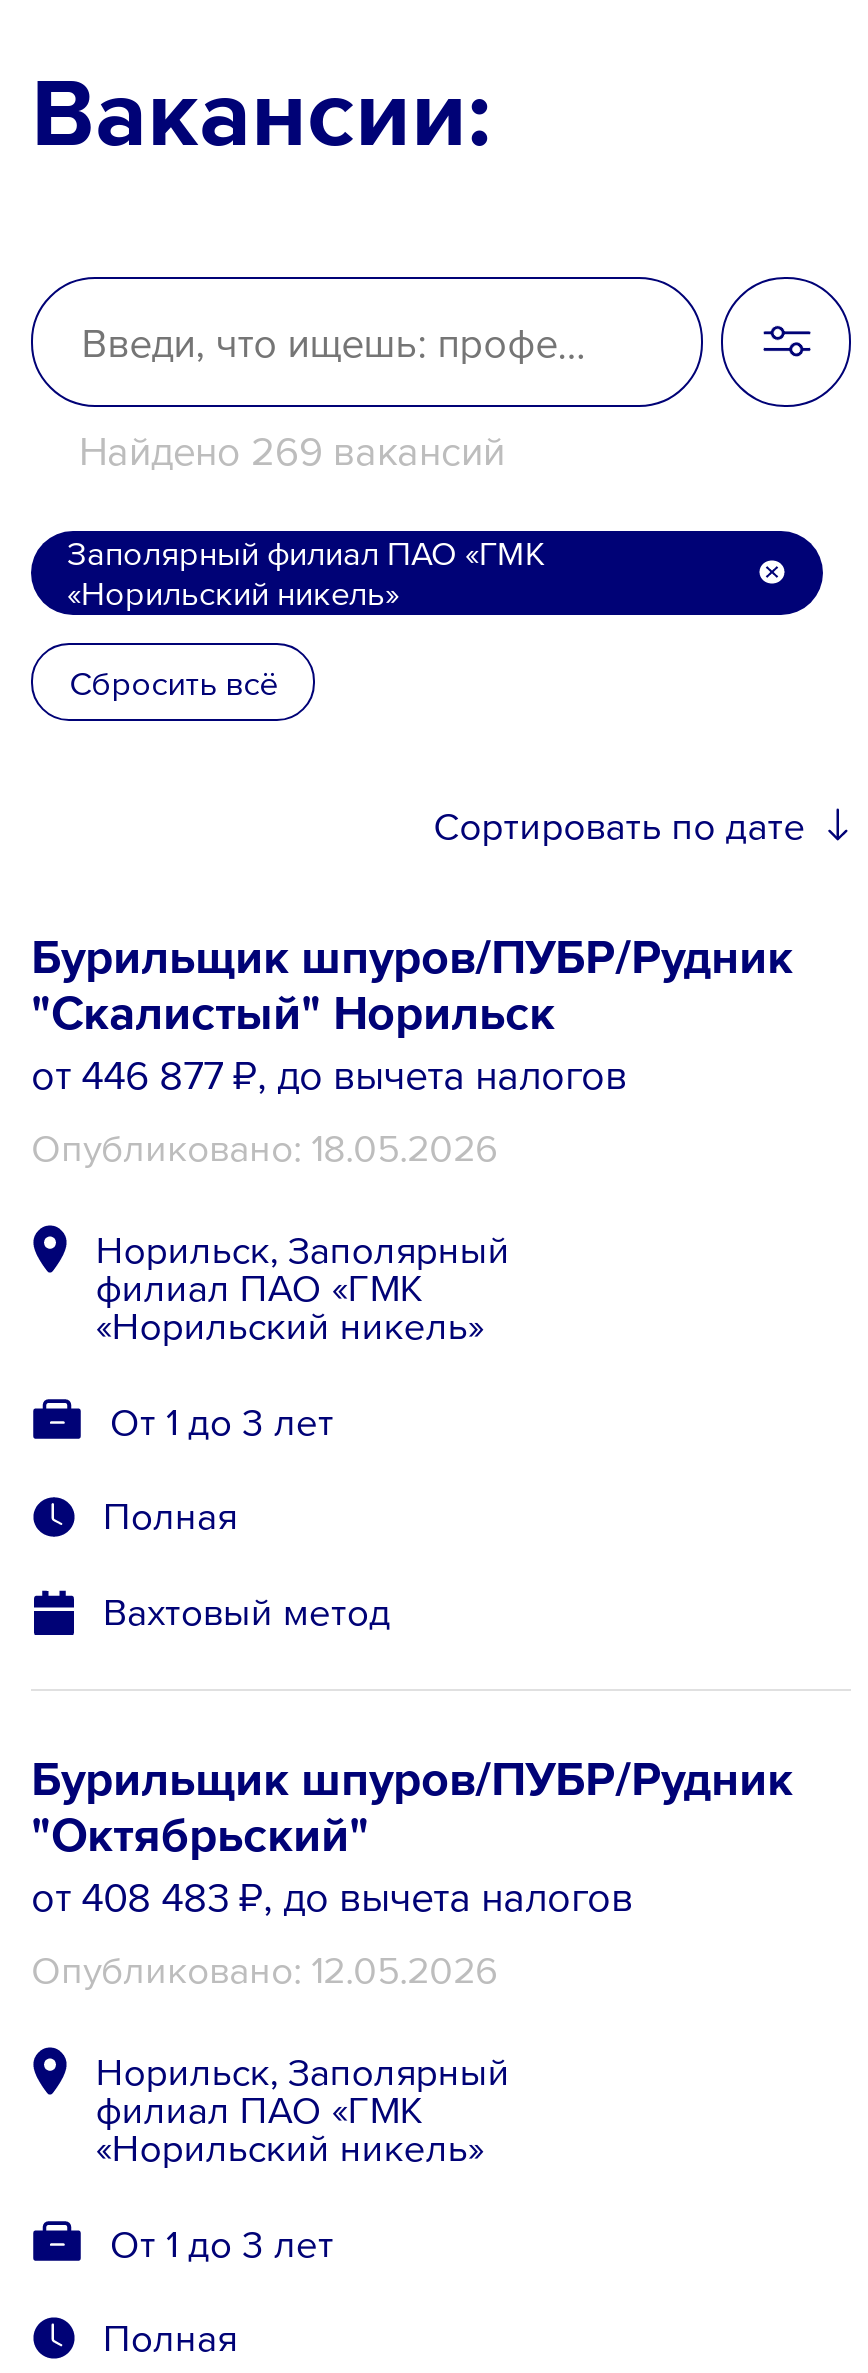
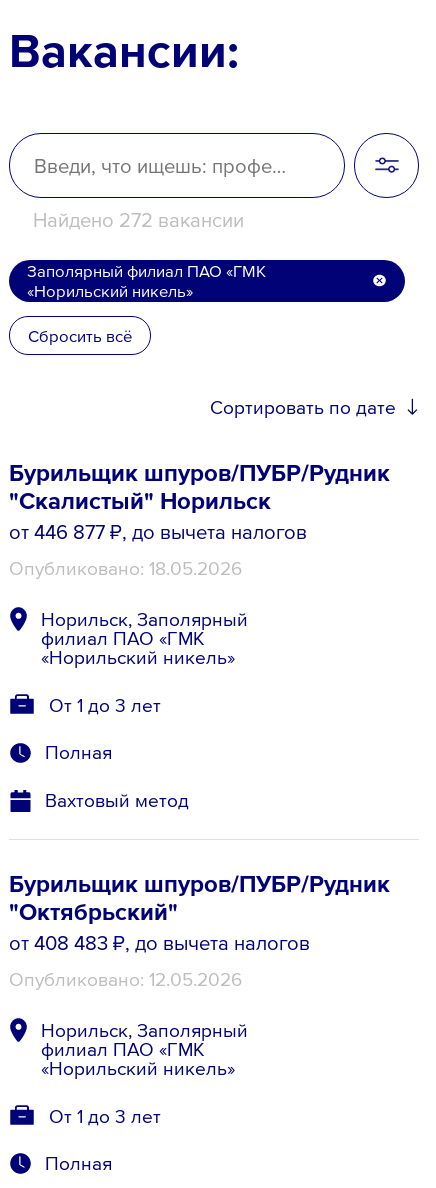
- Найдено 269 вакансий
+ Найдено 272 вакансии
